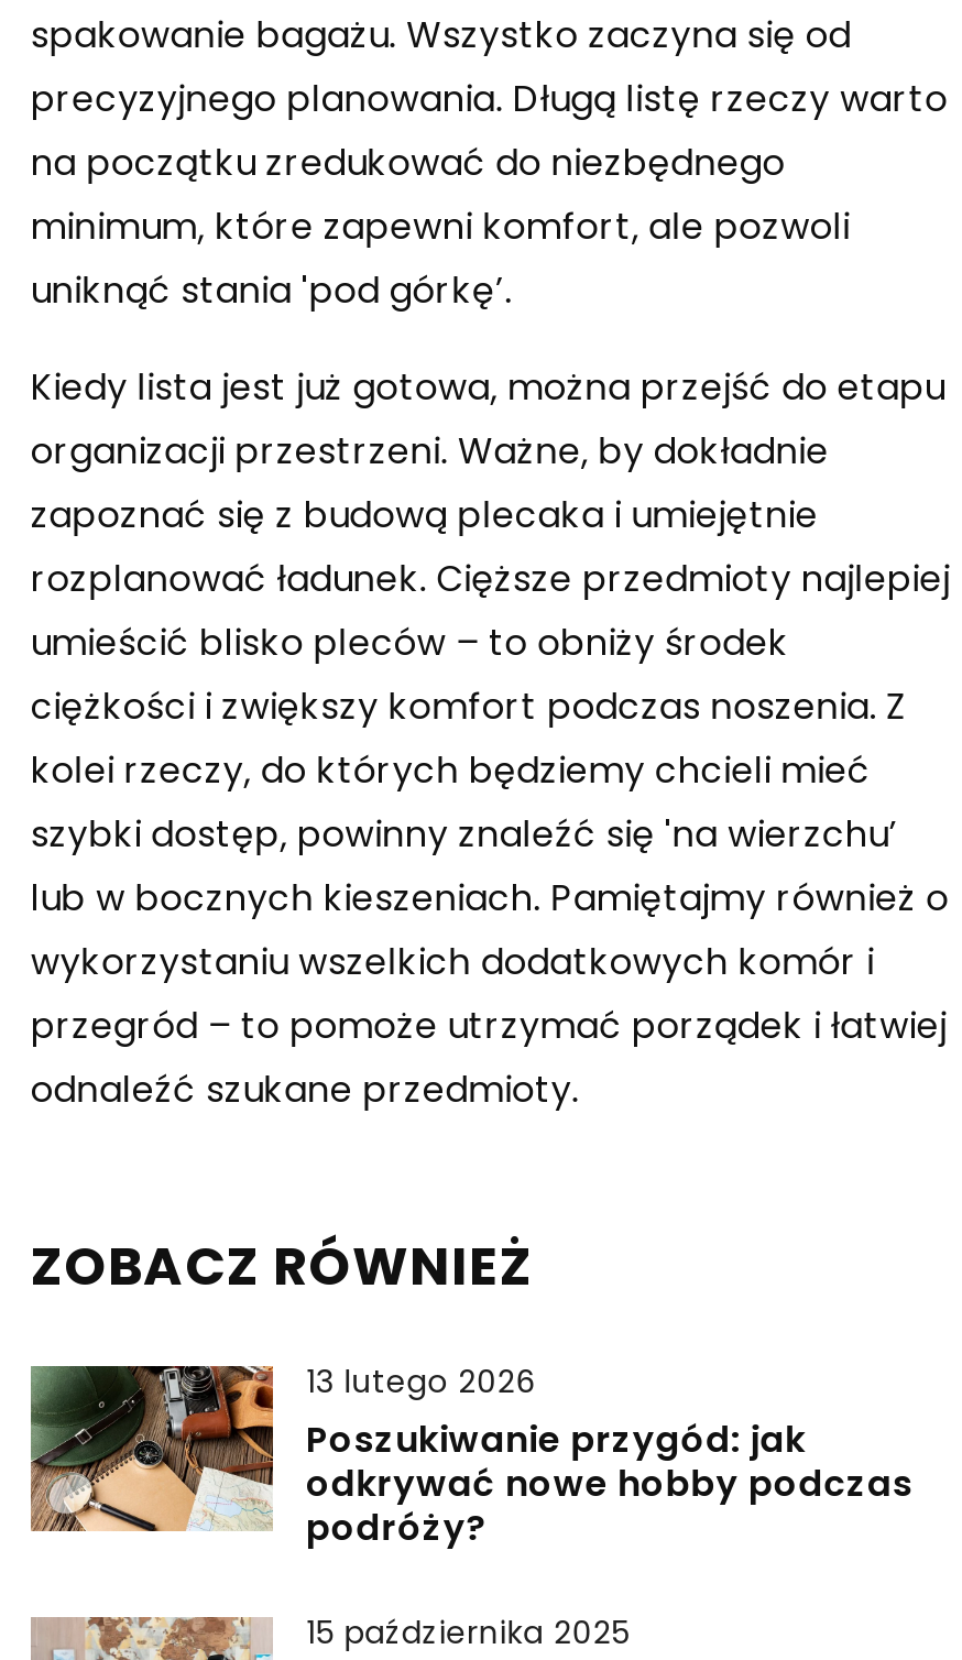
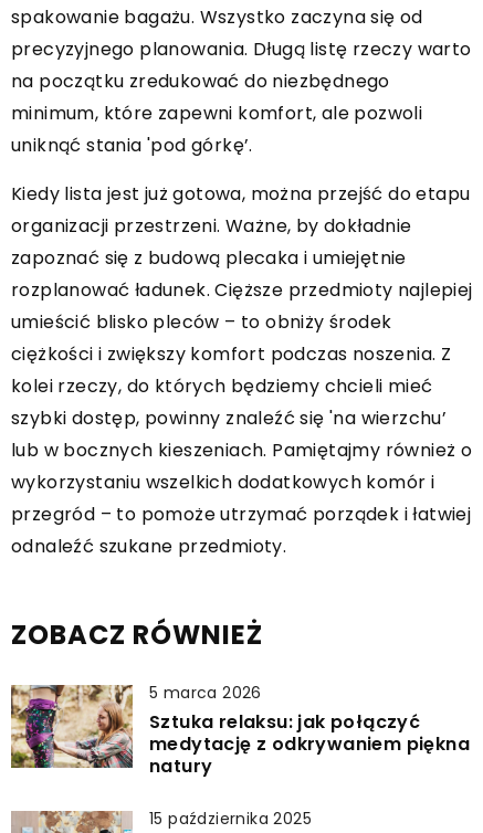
- [image]
- 13 lutego 2026
- Poszukiwanie przygód: jak
- odkrywać nowe hobby podczas
- podróży?
+ [image]
+ 5 marca 2026
+ Sztuka relaksu: jak połączyć
+ medytację z odkrywaniem piękna
+ natury
